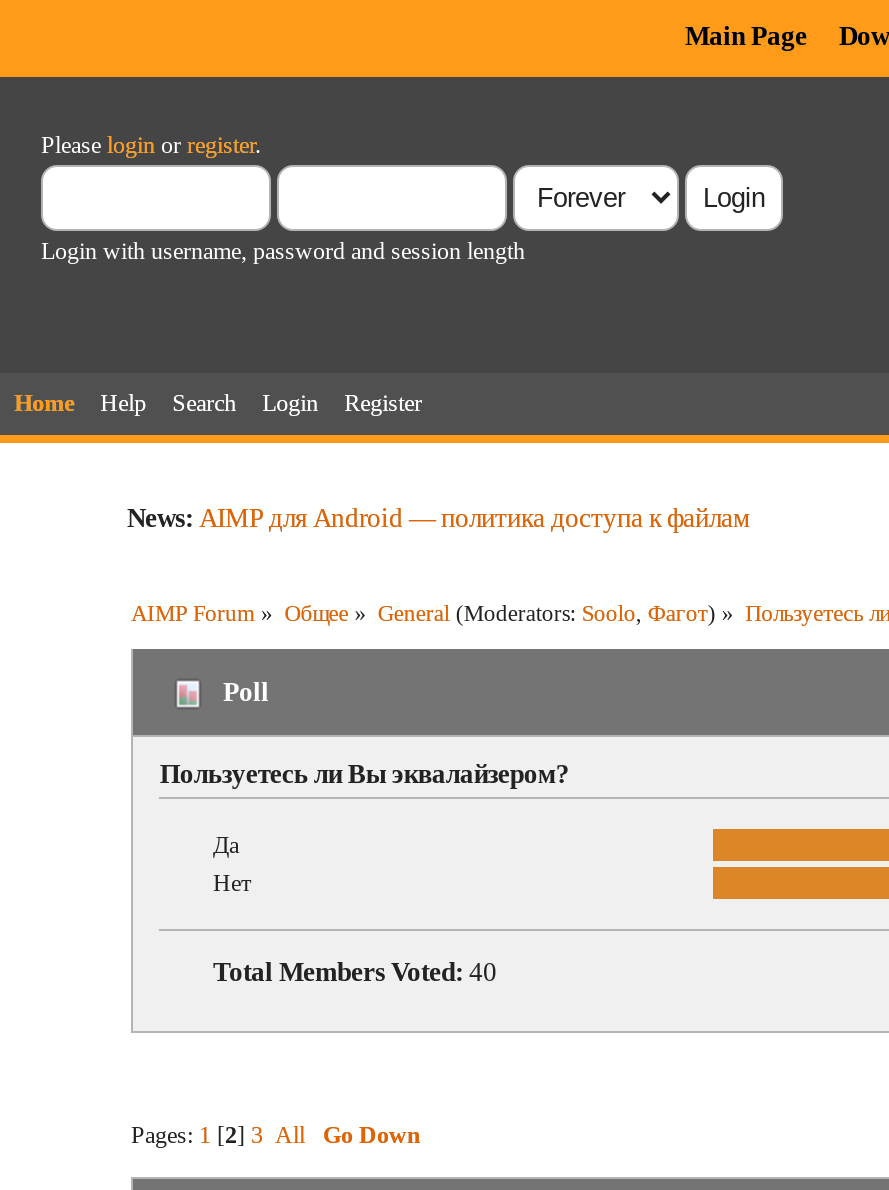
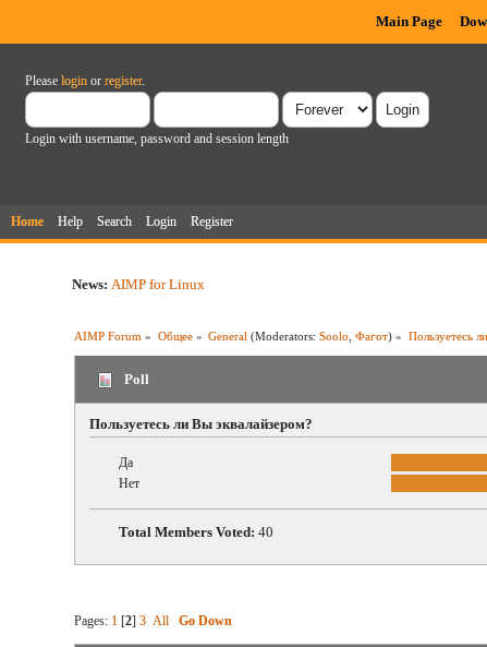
- News: AIMP для Android — политика доступа к файлам
+ News: AIMP for Linux
